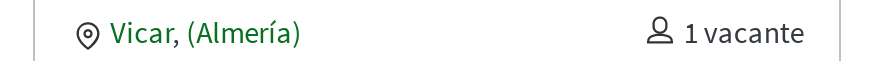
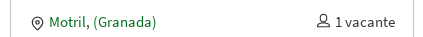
- Vicar, (Almería)
+ Motril, (Granada)
